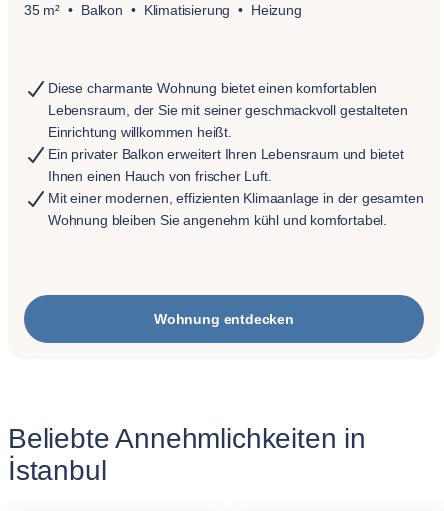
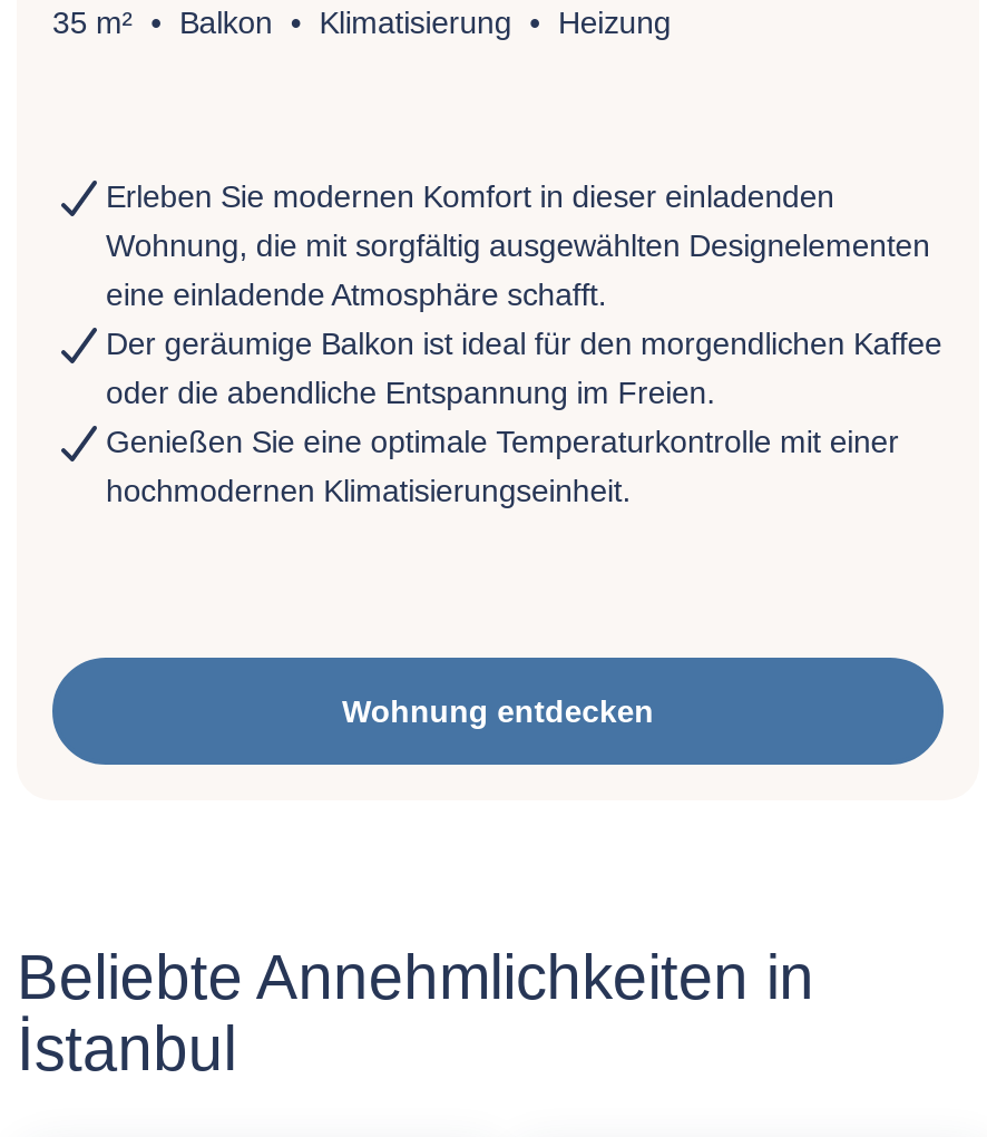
- Diese charmante Wohnung bietet einen komfortablen
- Lebensraum, der Sie mit seiner geschmackvoll gestalteten
- Einrichtung willkommen heißt.
- Ein privater Balkon erweitert Ihren Lebensraum und bietet
- Ihnen einen Hauch von frischer Luft.
- Mit einer modernen, effizienten Klimaanlage in der gesamten
- Wohnung bleiben Sie angenehm kühl und komfortabel.
+ Erleben Sie modernen Komfort in dieser einladenden
+ Wohnung, die mit sorgfältig ausgewählten Designelementen
+ eine einladende Atmosphäre schafft.
+ Der geräumige Balkon ist ideal für den morgendlichen Kaffee
+ oder die abendliche Entspannung im Freien.
+ Genießen Sie eine optimale Temperaturkontrolle mit einer
+ hochmodernen Klimatisierungseinheit.
